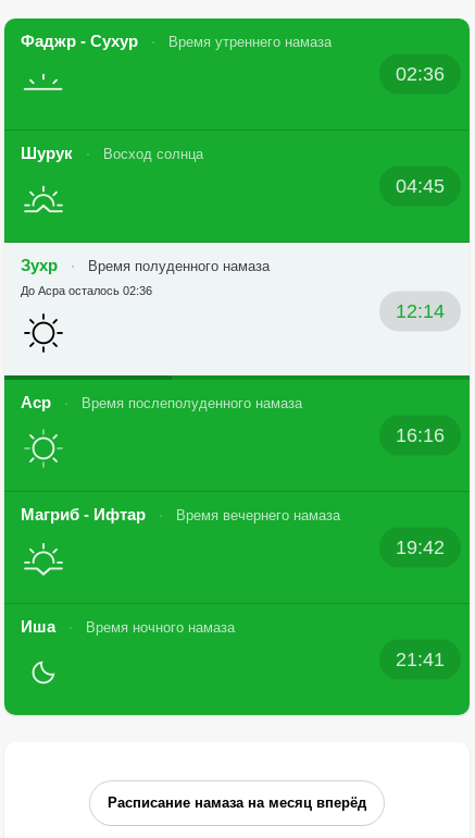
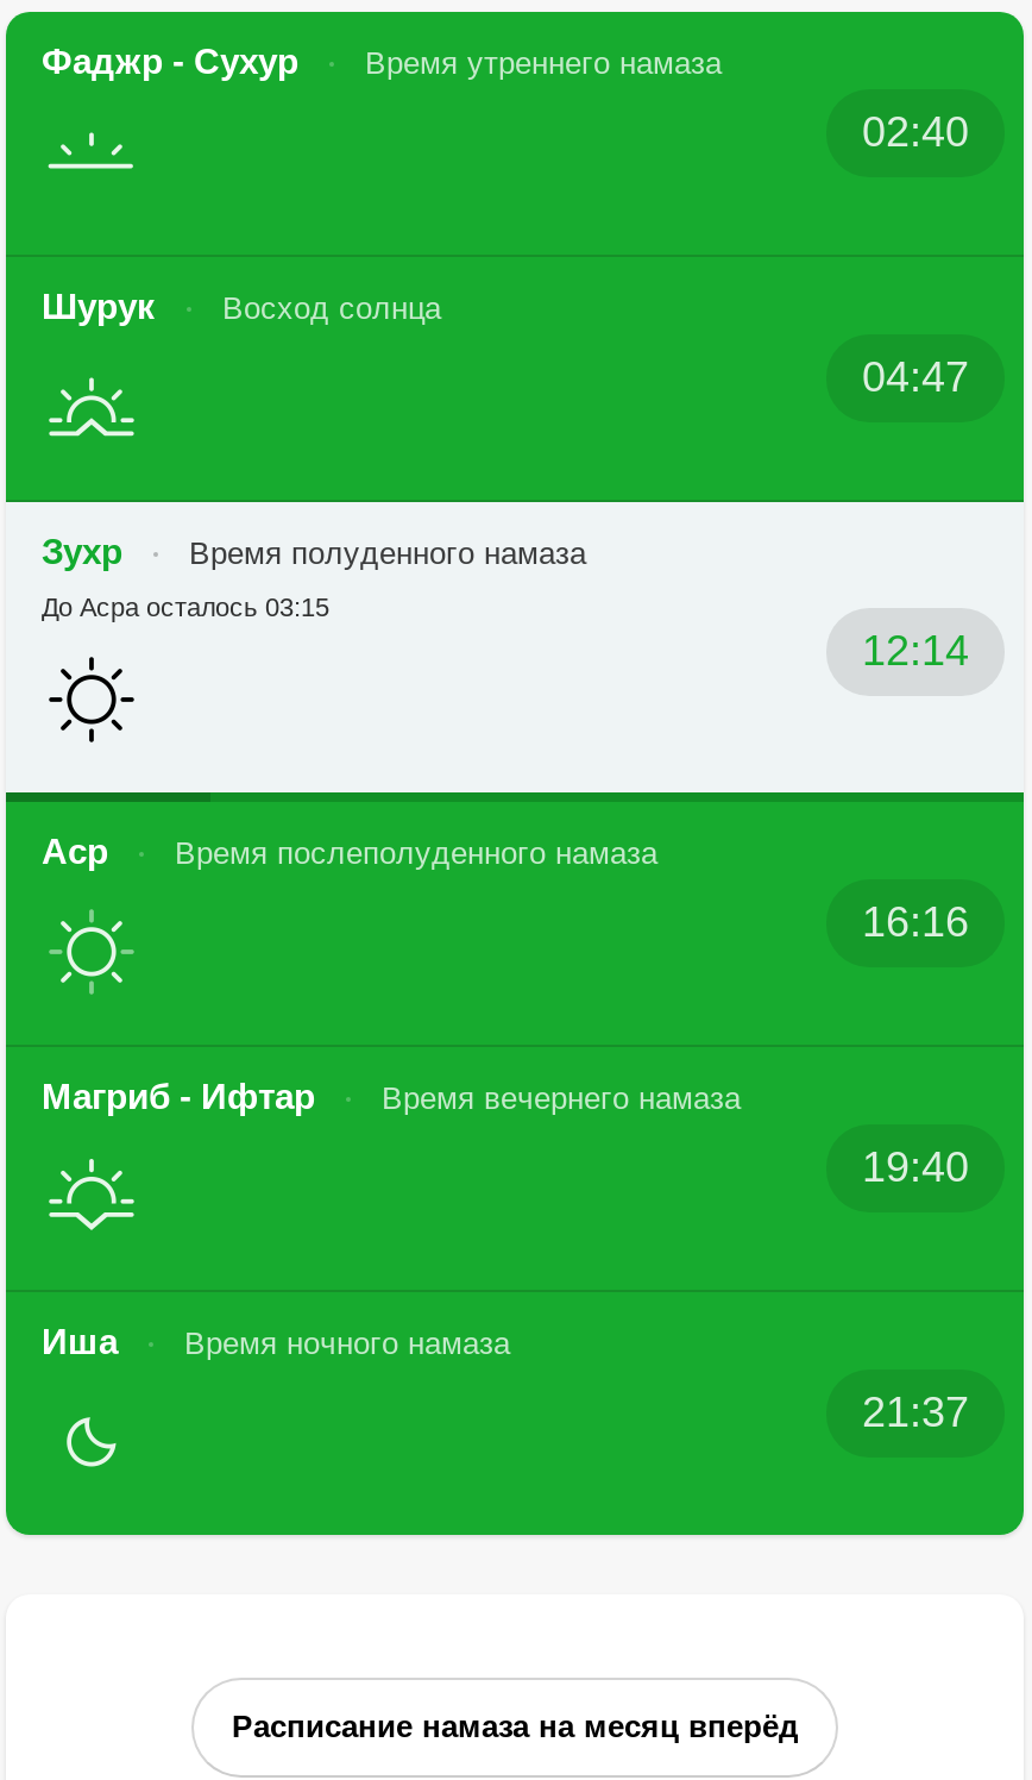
- 02:36
+ 02:40

- 04:45
+ 04:47

- До Асра осталось 02:36
+ До Асра осталось 03:15

- 19:42
+ 19:40

- 21:41
+ 21:37
